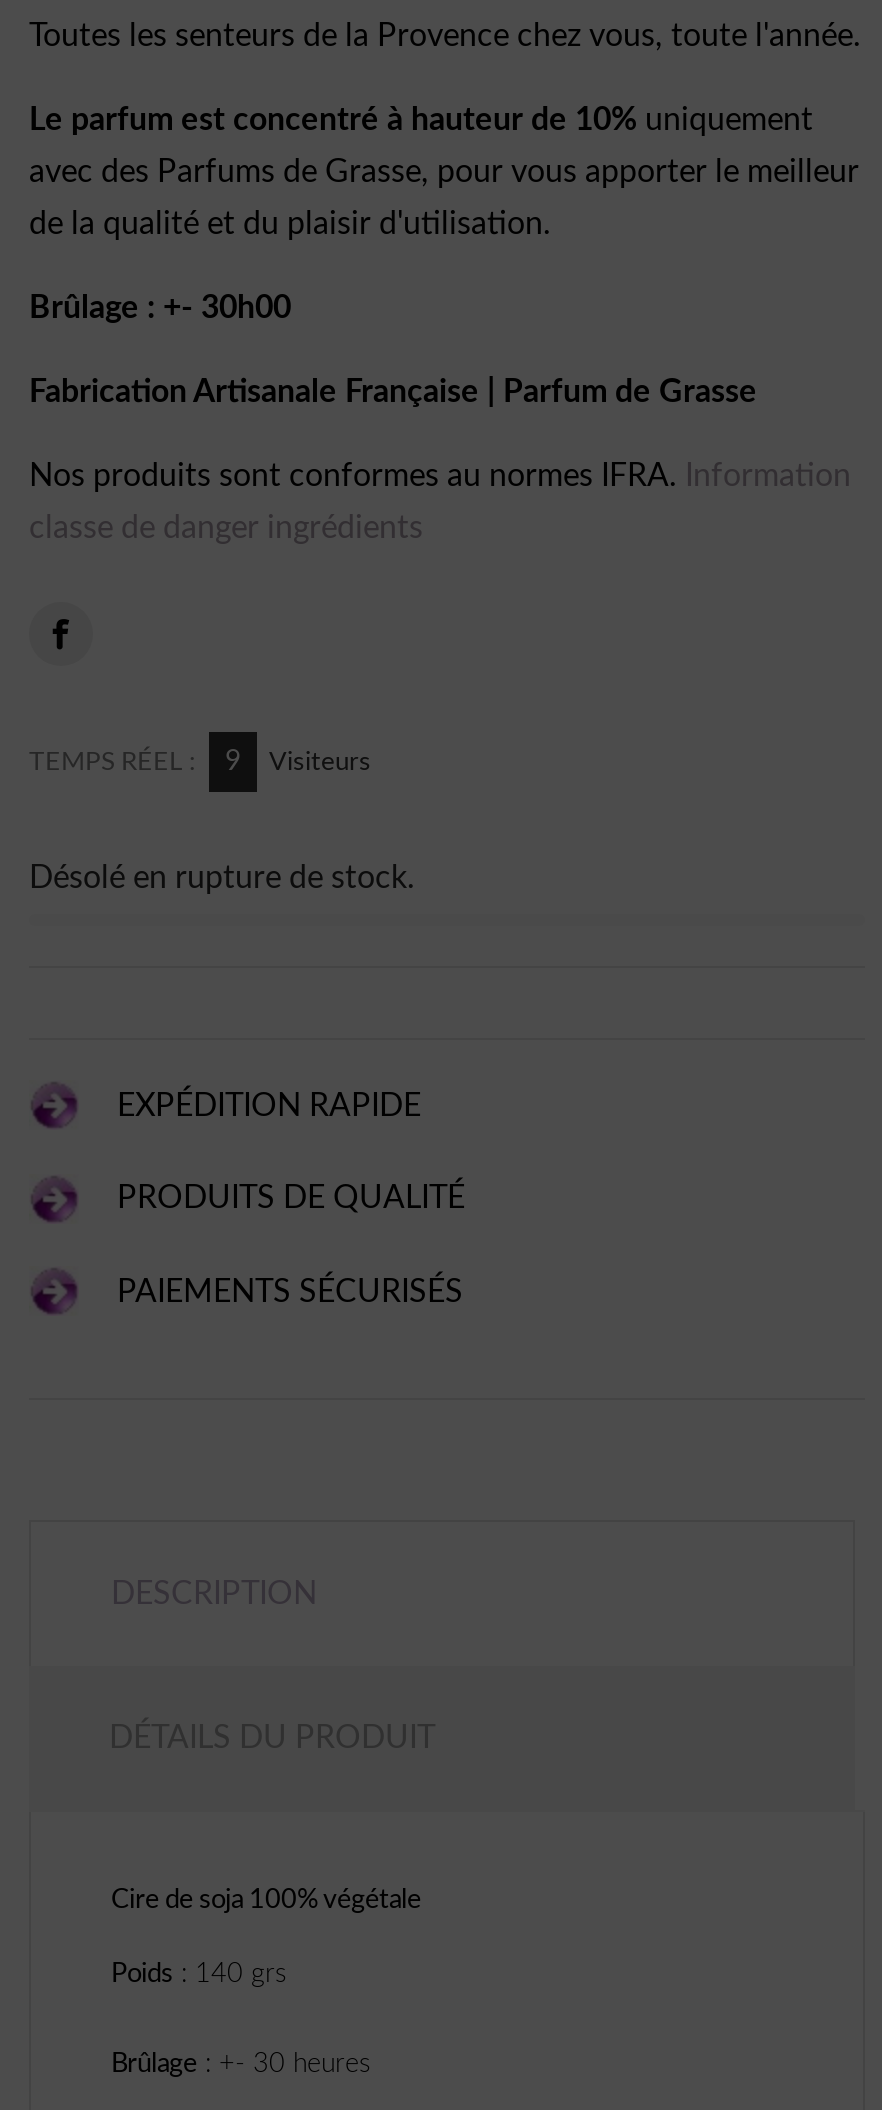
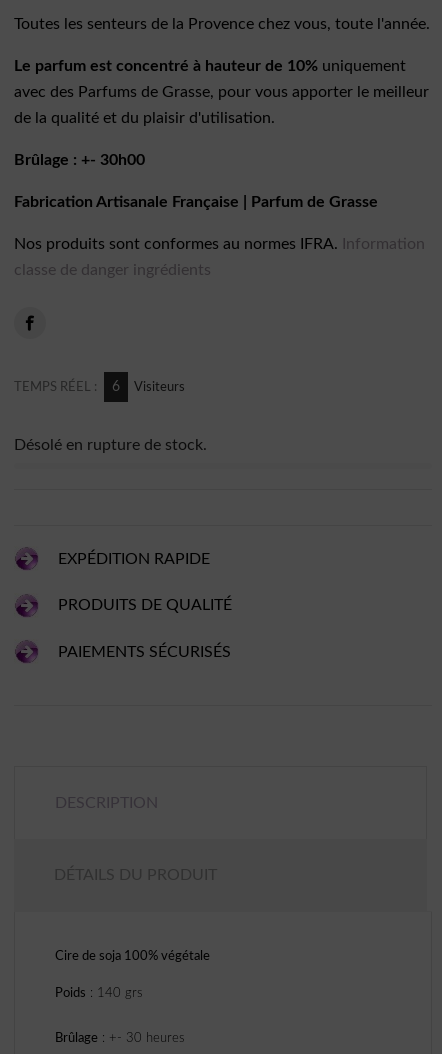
- 9
+ 6
